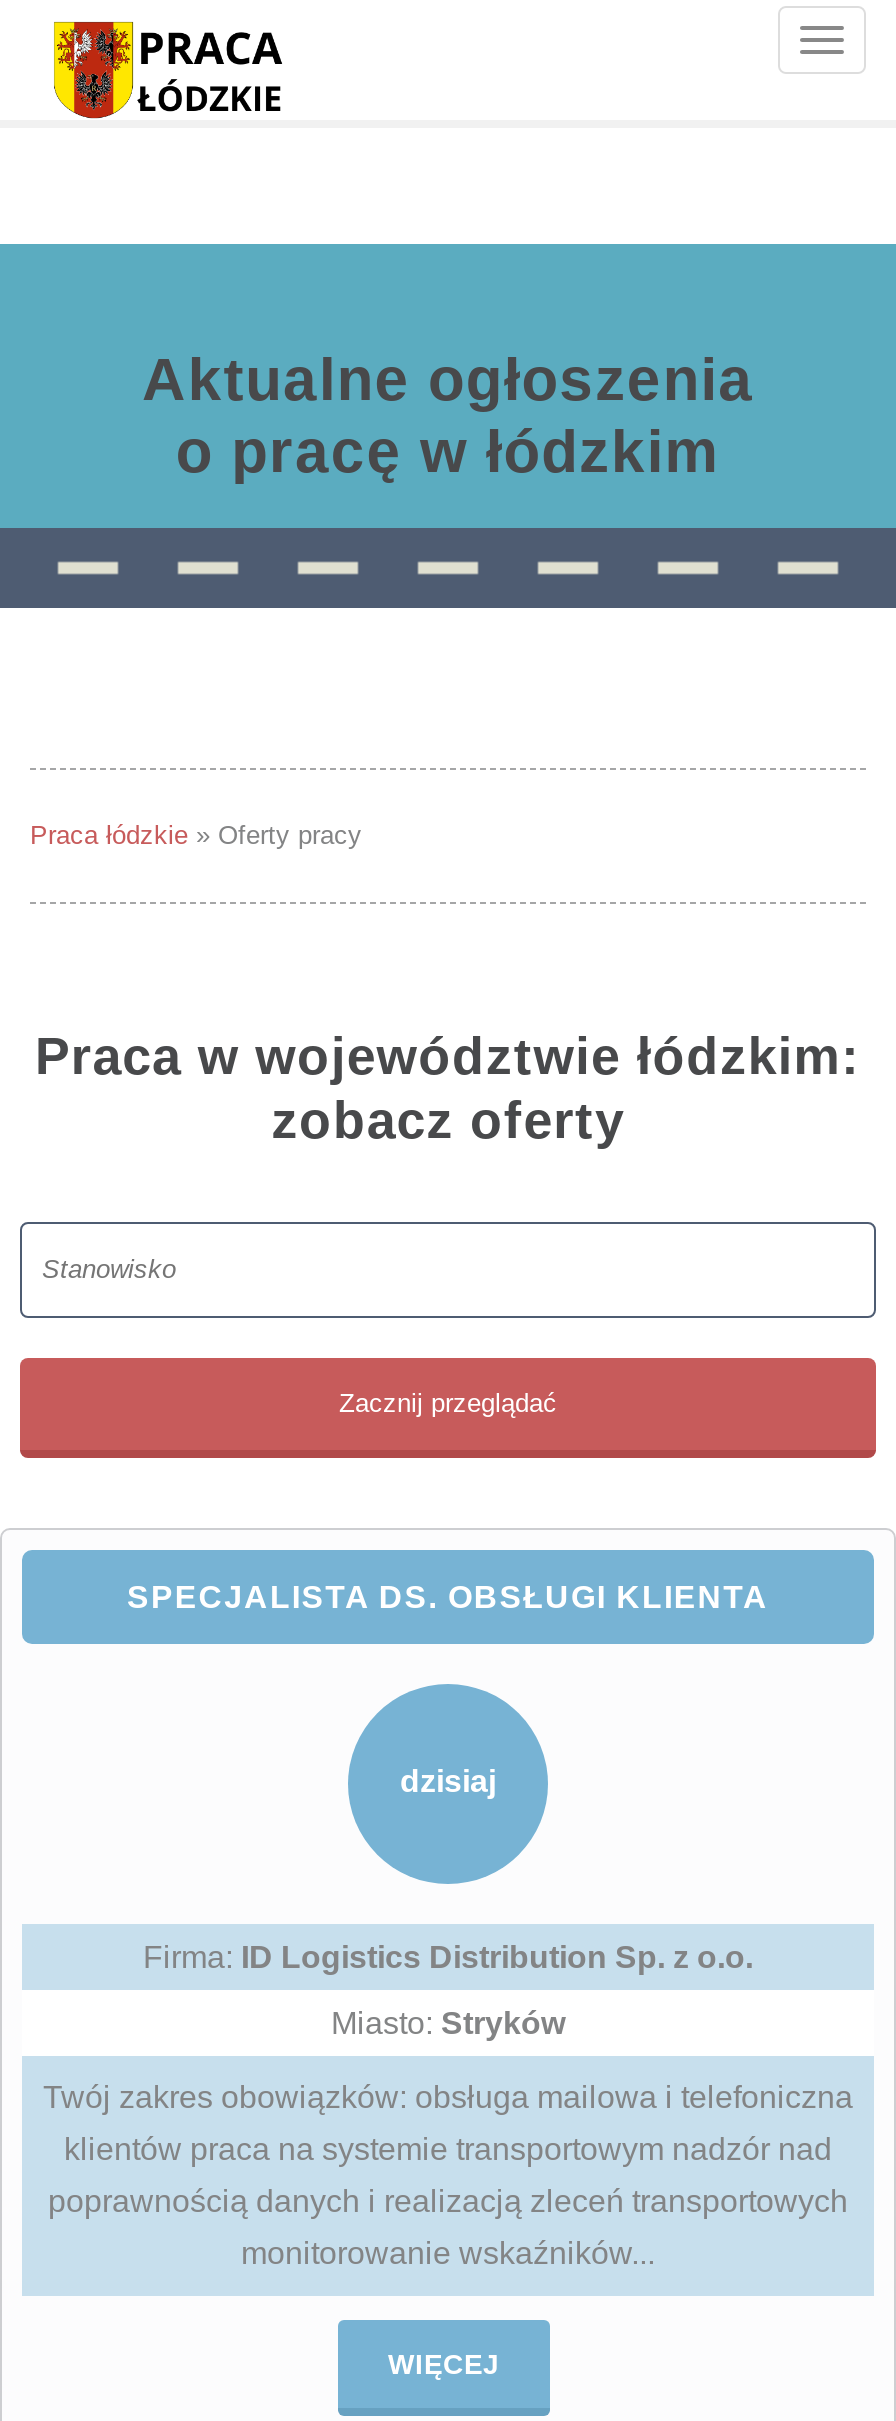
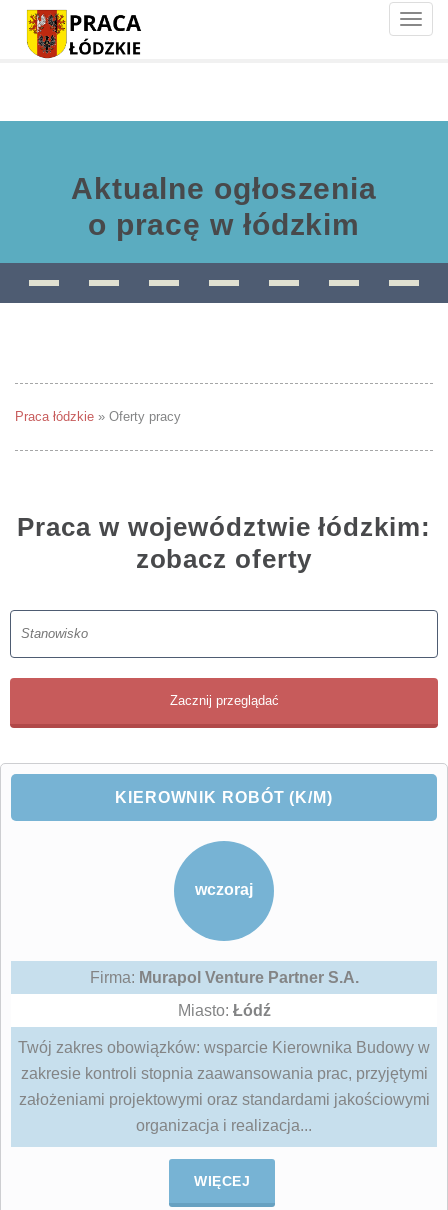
- SPECJALISTA DS. OBSŁUGI KLIENTA
+ KIEROWNIK ROBÓT (K/M)

- dzisiaj
+ wczoraj

- Firma: ID Logistics Distribution Sp. z o.o.
+ Firma: Murapol Venture Partner S.A.

- Miasto: Stryków
+ Miasto: Łódź

- Twój zakres obowiązków: obsługa mailowa i telefoniczna
+ Twój zakres obowiązków: wsparcie Kierownika Budowy w

- klientów praca na systemie transportowym nadzór nad
+ zakresie kontroli stopnia zaawansowania prac, przyjętymi

- poprawnością danych i realizacją zleceń transportowych
+ założeniami projektowymi oraz standardami jakościowymi

- monitorowanie wskaźników...
+ organizacja i realizacja...
